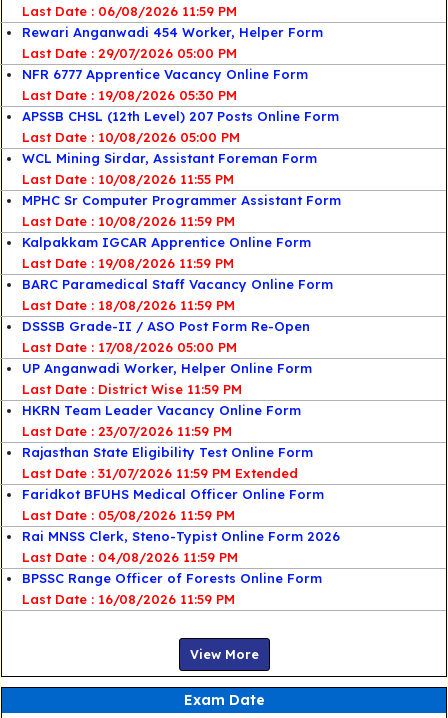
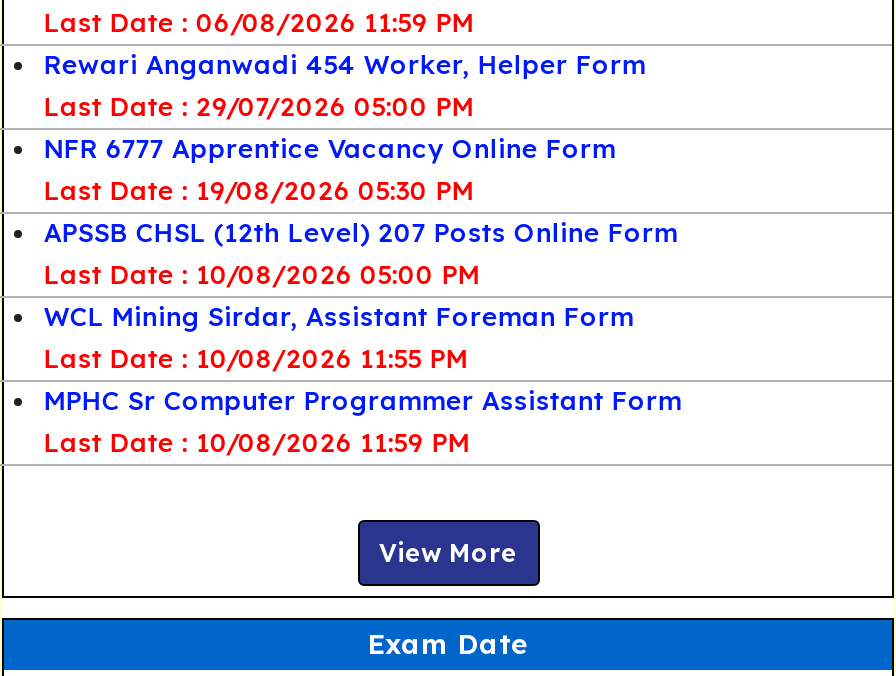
- Kalpakkam IGCAR Apprentice Online Form
- Last Date : 19/08/2026 11:59 PM
- BARC Paramedical Staff Vacancy Online Form
- Last Date : 18/08/2026 11:59 PM
- DSSSB Grade-II / ASO Post Form Re-Open
- Last Date : 17/08/2026 05:00 PM
- UP Anganwadi Worker, Helper Online Form
- Last Date : District Wise 11:59 PM
- HKRN Team Leader Vacancy Online Form
- Last Date : 23/07/2026 11:59 PM
- Rajasthan State Eligibility Test Online Form
- Last Date : 31/07/2026 11:59 PM Extended
- Faridkot BFUHS Medical Officer Online Form
- Last Date : 05/08/2026 11:59 PM
- Rai MNSS Clerk, Steno-Typist Online Form 2026
- Last Date : 04/08/2026 11:59 PM
- BPSSC Range Officer of Forests Online Form
- Last Date : 16/08/2026 11:59 PM
